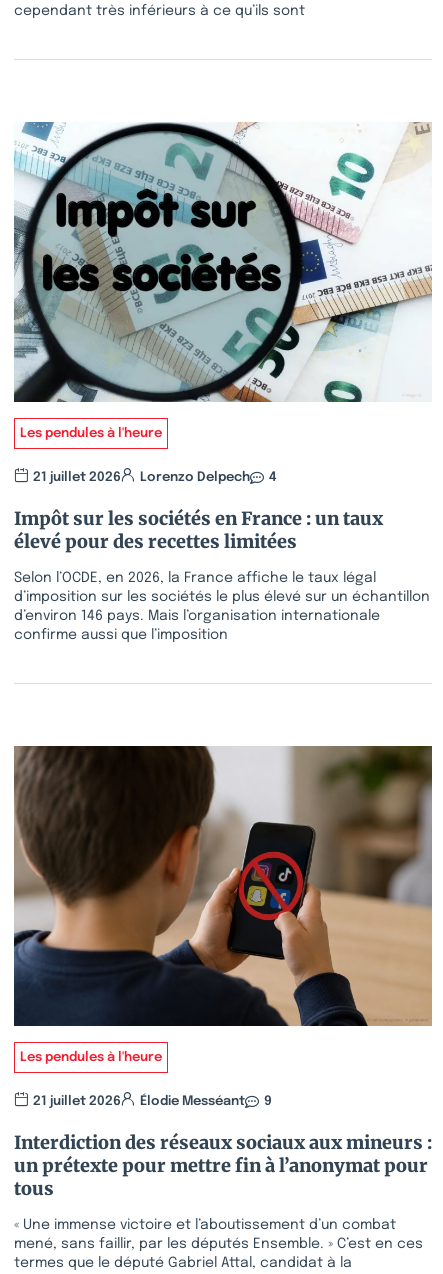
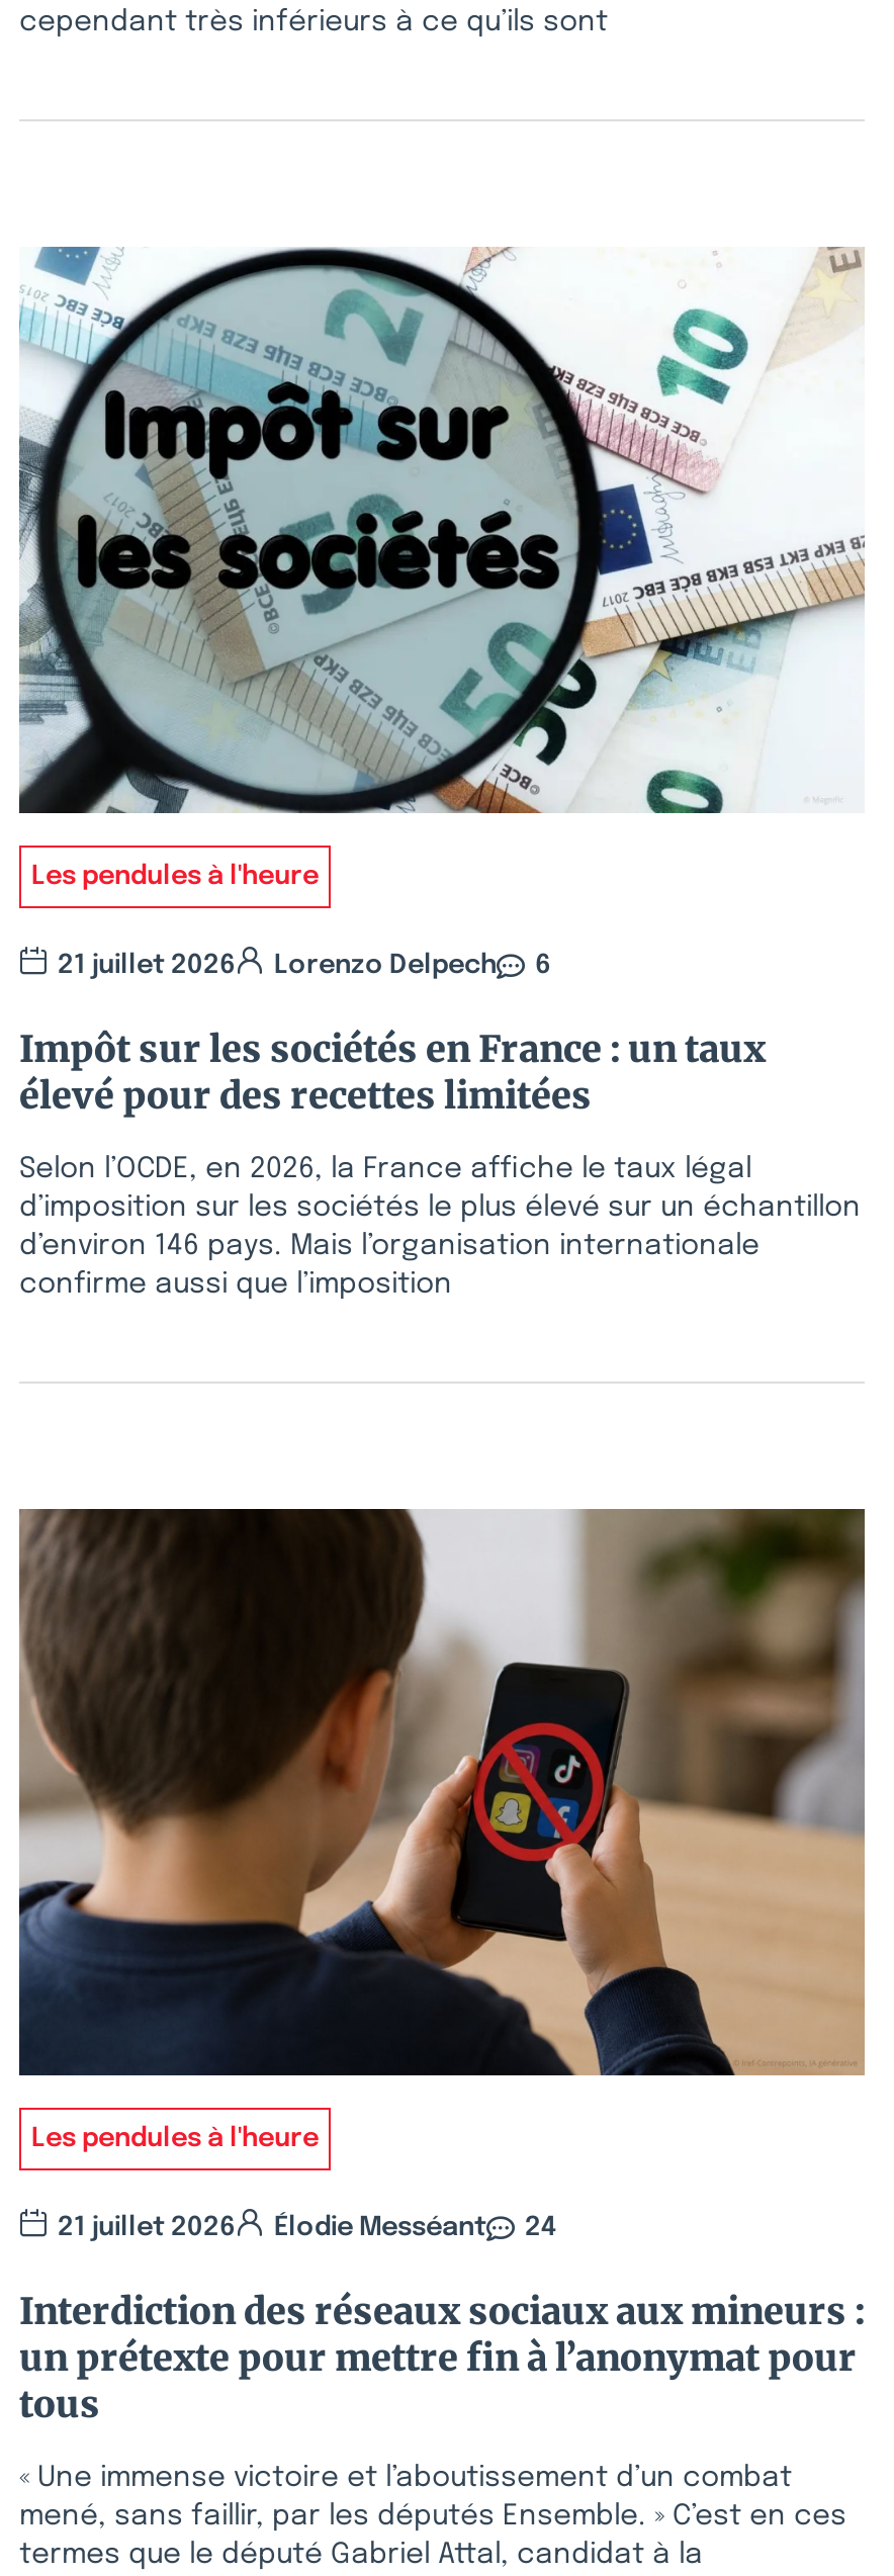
- 21 juillet 2026 Lorenzo Delpech 4
+ 21 juillet 2026 Lorenzo Delpech 6

- 21 juillet 2026 Élodie Messéant 9
+ 21 juillet 2026 Élodie Messéant 24
